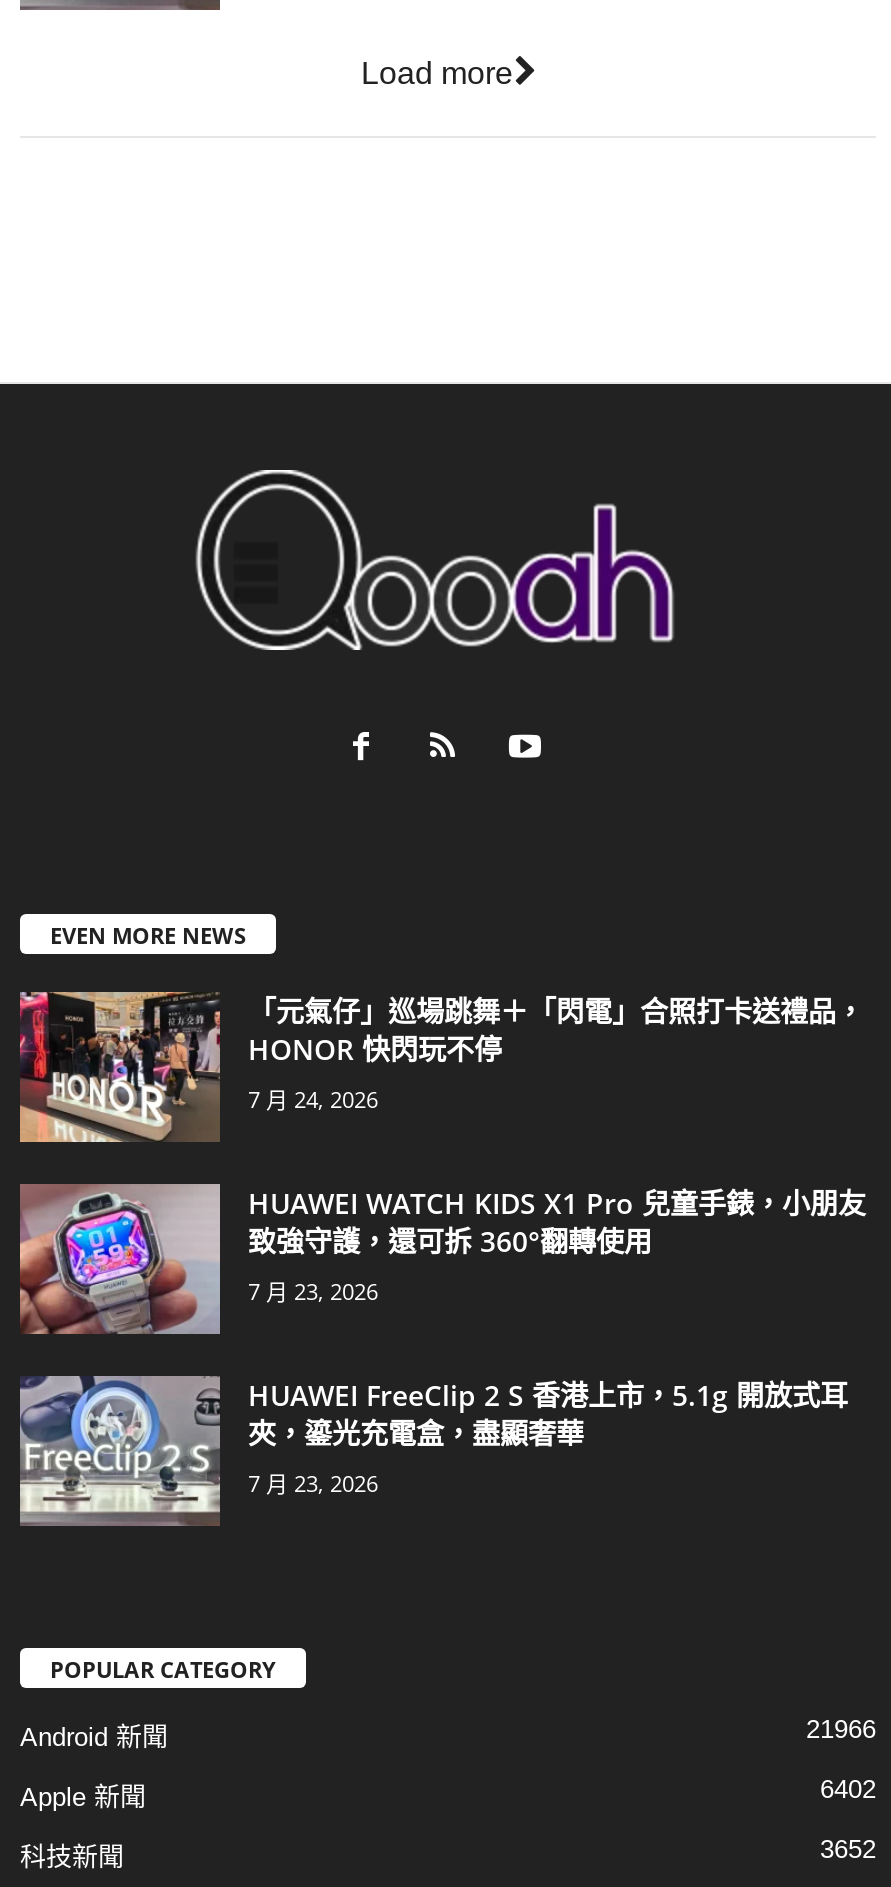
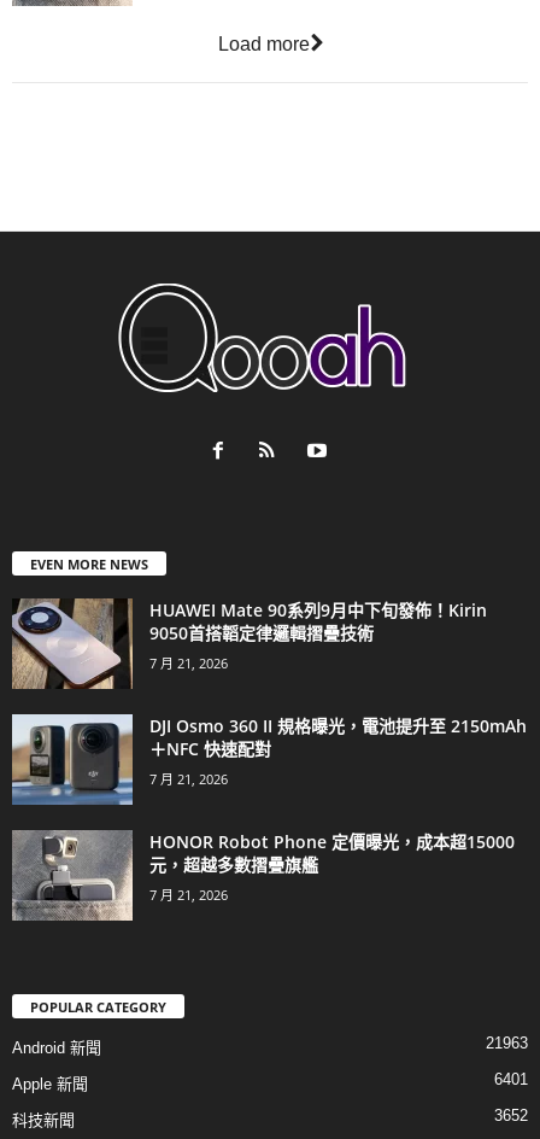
- [image]
- 「元氣仔」巡場跳舞＋「閃電」合照打卡送禮品，
- HONOR 快閃玩不停
- 7 月 24, 2026
+ [image]
+ HUAWEI Mate 90系列9月中下旬發佈！Kirin
+ 9050首搭韜定律邏輯摺疊技術
+ 7 月 21, 2026

- [image]
- HUAWEI WATCH KIDS X1 Pro 兒童手錶，小朋友
- 致強守護，還可拆 360°翻轉使用
- 7 月 23, 2026
+ [image]
+ DJI Osmo 360 II 規格曝光，電池提升至 2150mAh
+ ＋NFC 快速配對
+ 7 月 21, 2026

- [image]
- HUAWEI FreeClip 2 S 香港上市，5.1g 開放式耳
- 夾，鎏光充電盒，盡顯奢華
- 7 月 23, 2026
+ [image]
+ HONOR Robot Phone 定價曝光，成本超15000
+ 元，超越多數摺疊旗艦
+ 7 月 21, 2026

- 21966
+ 21963

- 6402
+ 6401
